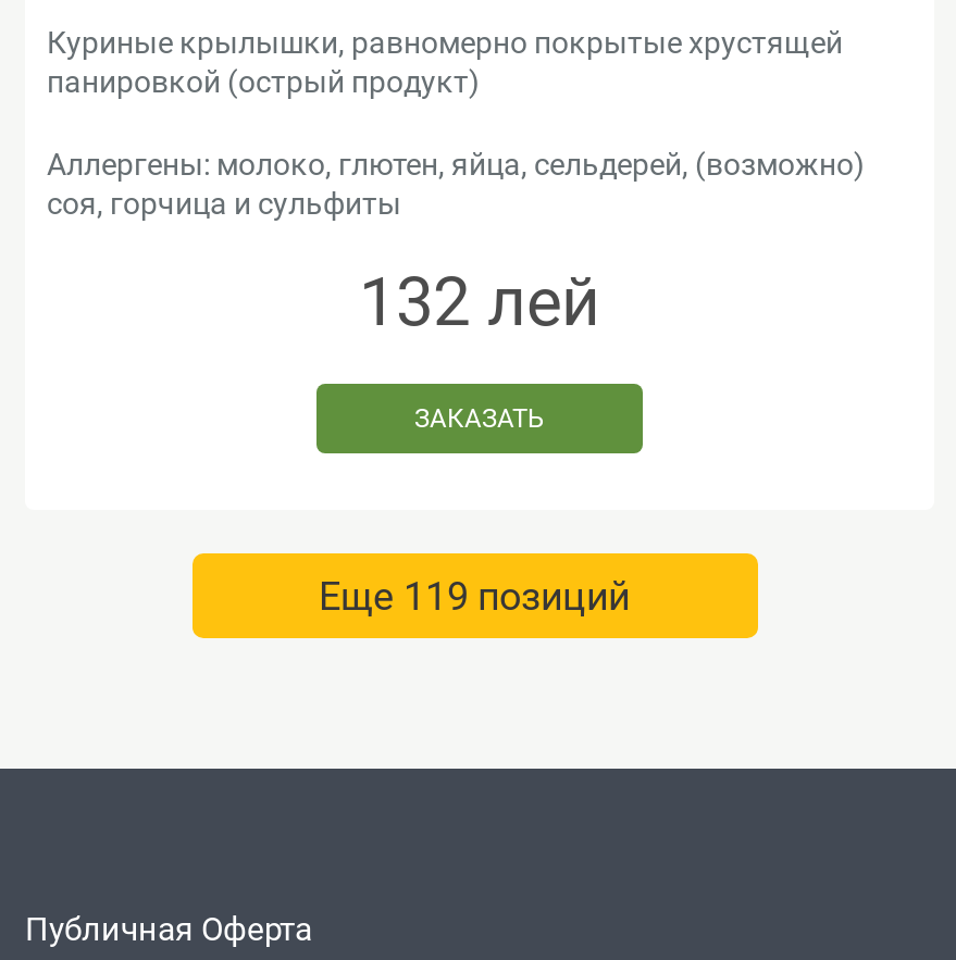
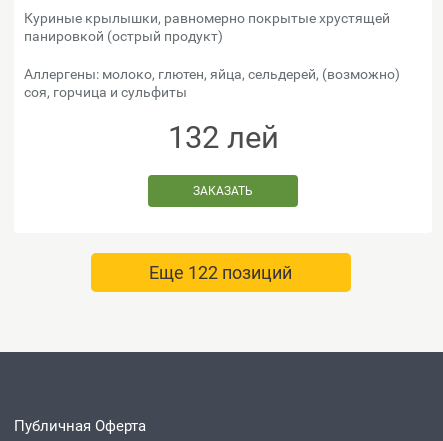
- Еще 119 позиций
+ Еще 122 позиций
